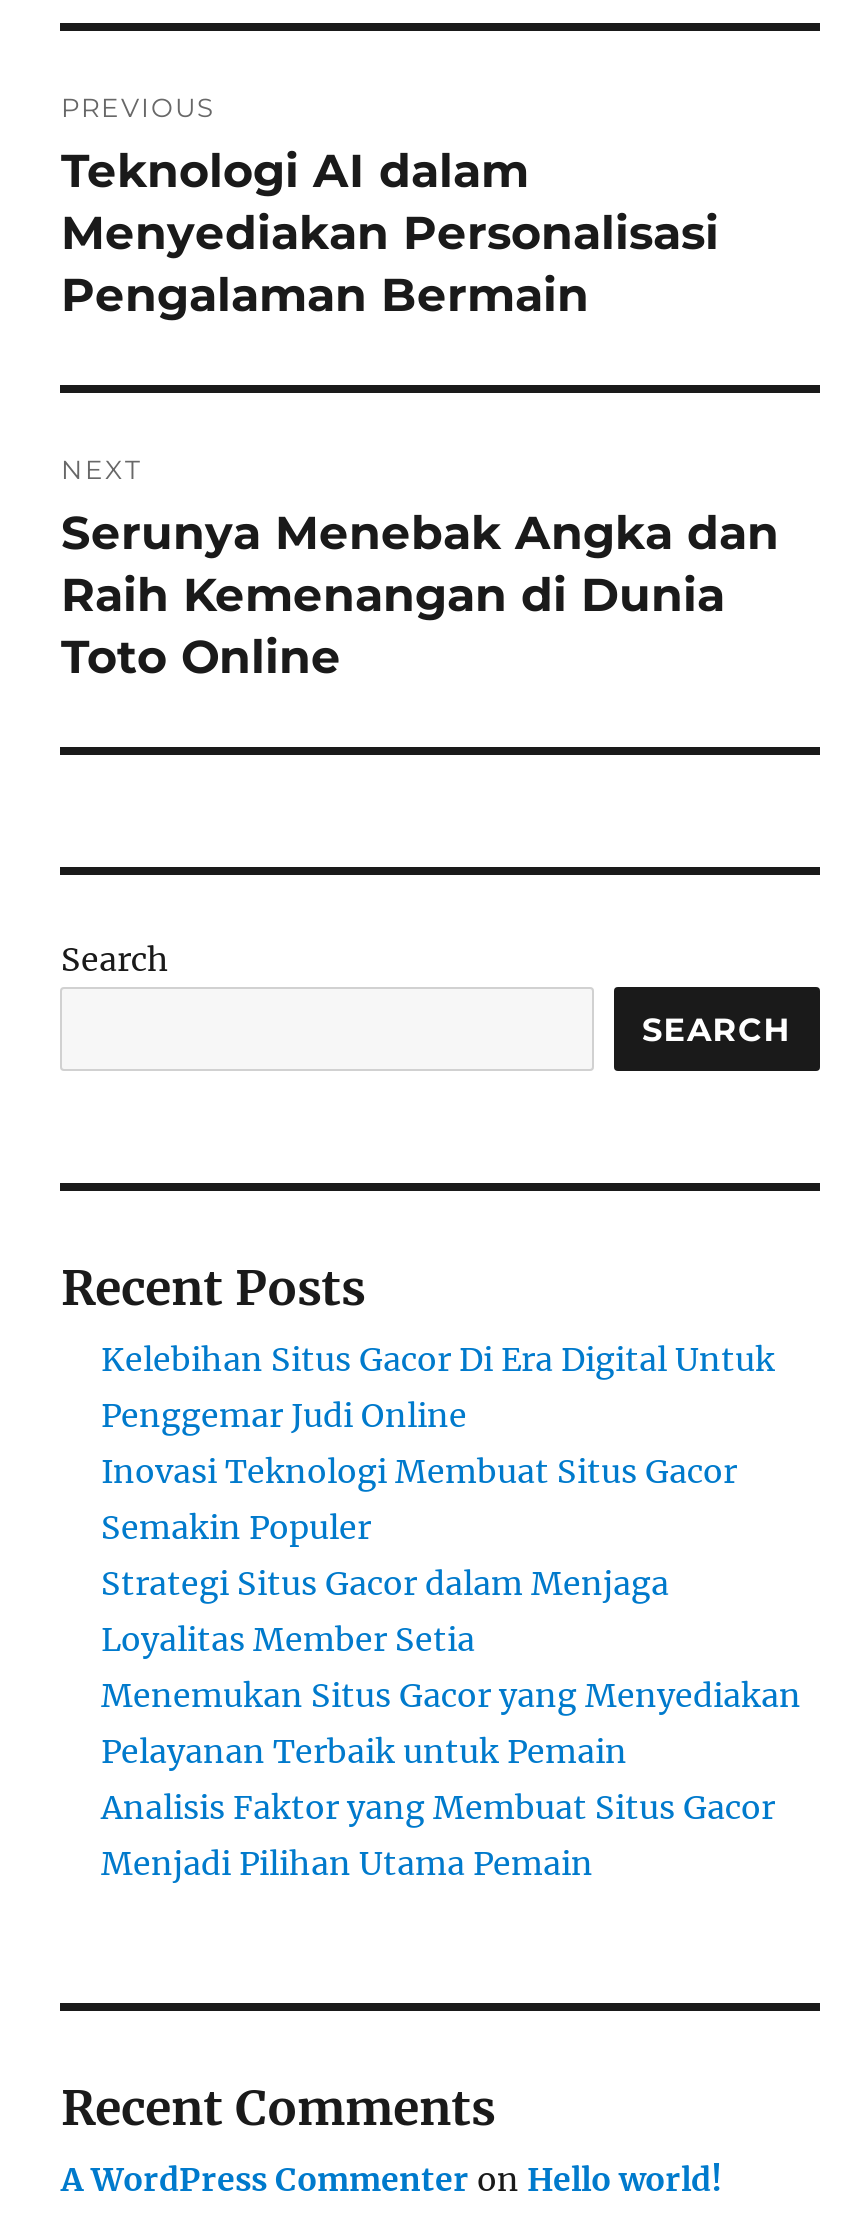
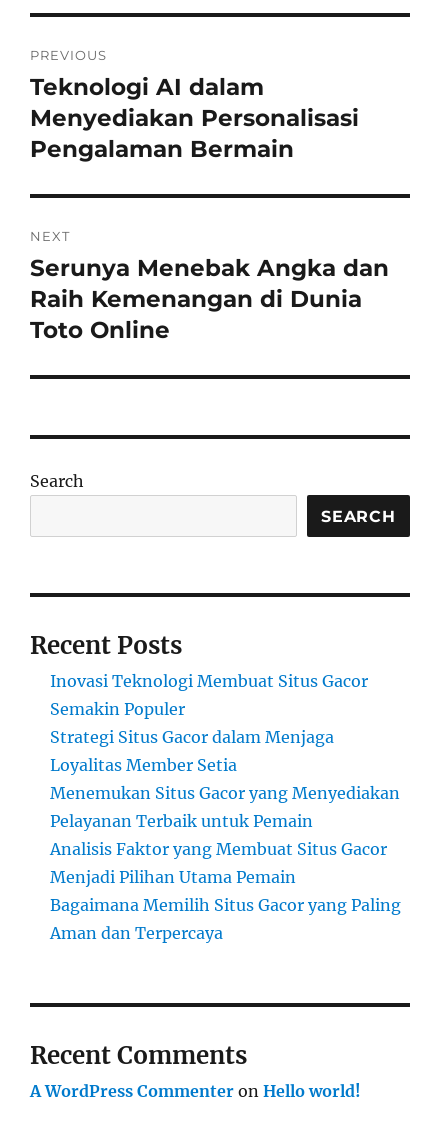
- Kelebihan Situs Gacor Di Era Digital Untuk
- Penggemar Judi Online

moved up: Inovasi Teknologi Membuat Situs Gacor | Semakin Populer | Strategi Situs Gacor dalam Menjaga | Loyalitas Member Setia | Menemukan Situs Gacor yang Menyediakan | Pelayanan Terbaik untuk Pemain | Analisis Faktor yang Membuat Situs Gacor | Menjadi Pilihan Utama Pemain

+ Bagaimana Memilih Situs Gacor yang Paling
+ Aman dan Terpercaya
